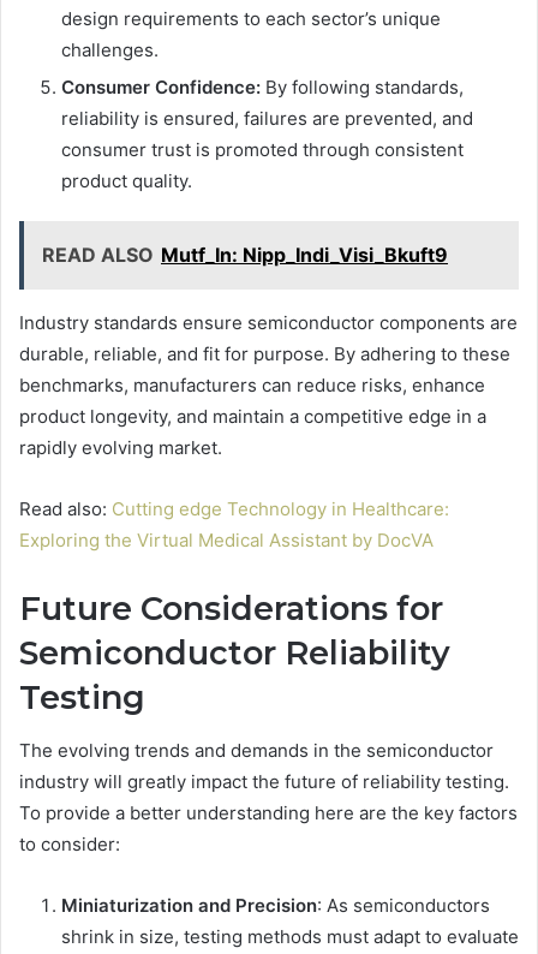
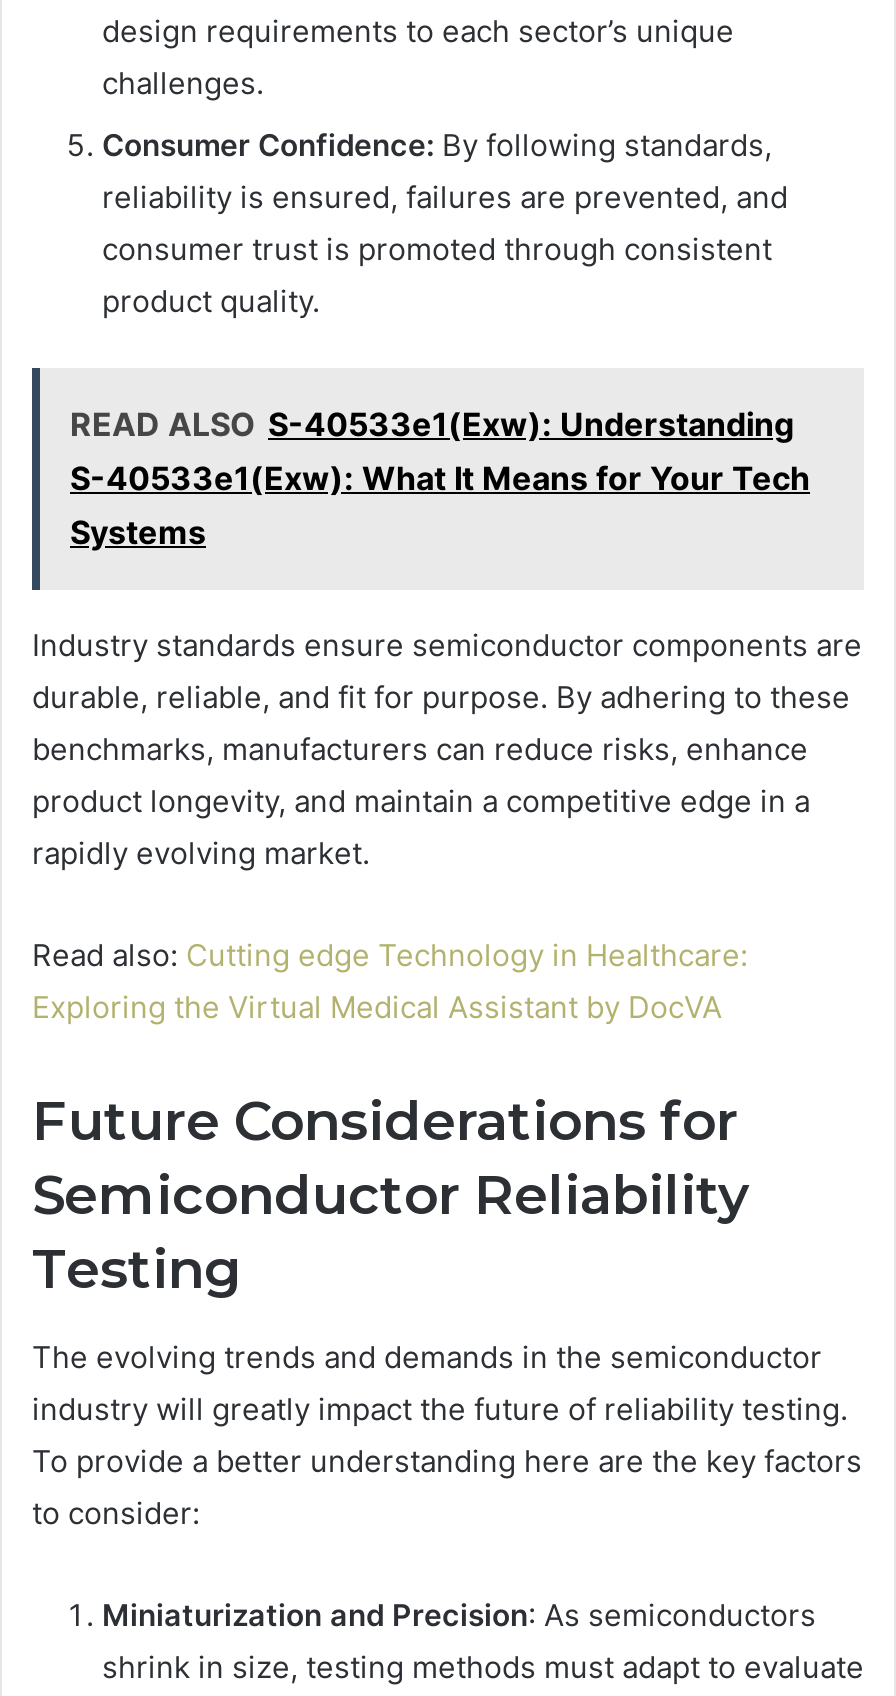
- READ ALSO Mutf_In: Nipp_Indi_Visi_Bkuft9
+ READ ALSO S-40533e1(Exw): Understanding
+ S-40533e1(Exw): What It Means for Your Tech
+ Systems
